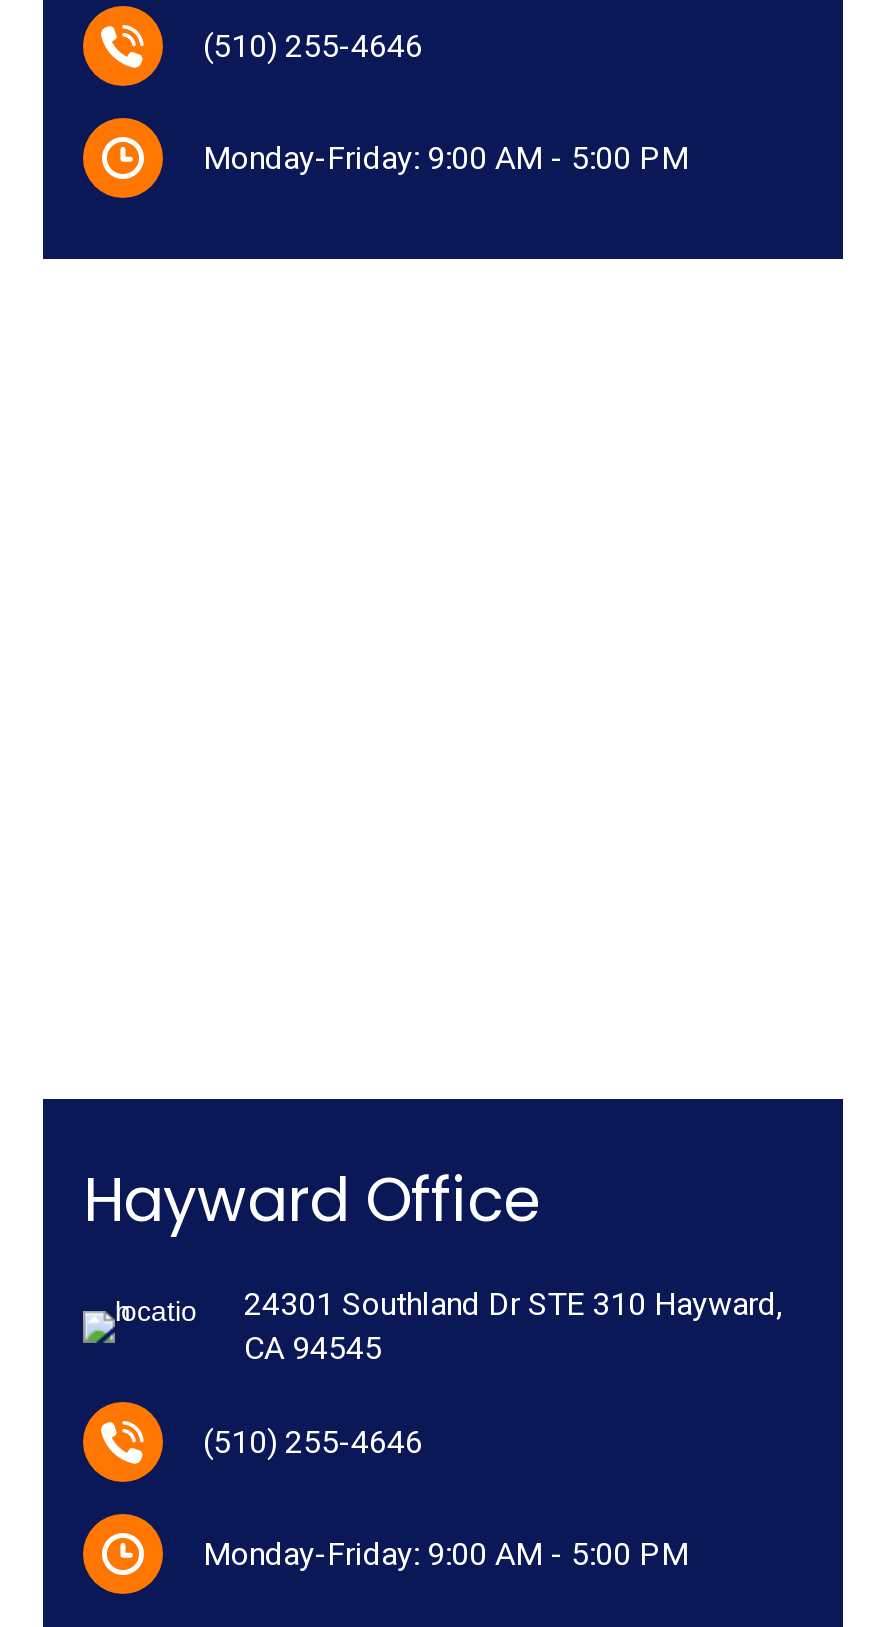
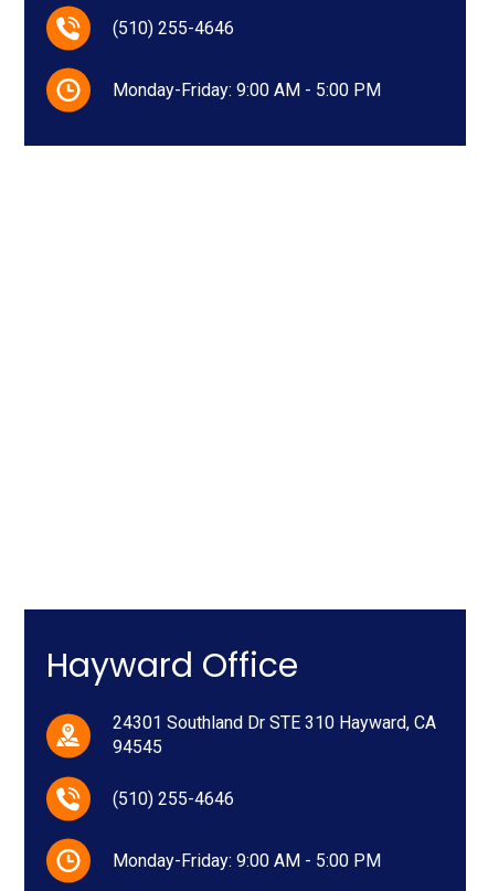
- [image]
+ [image]
